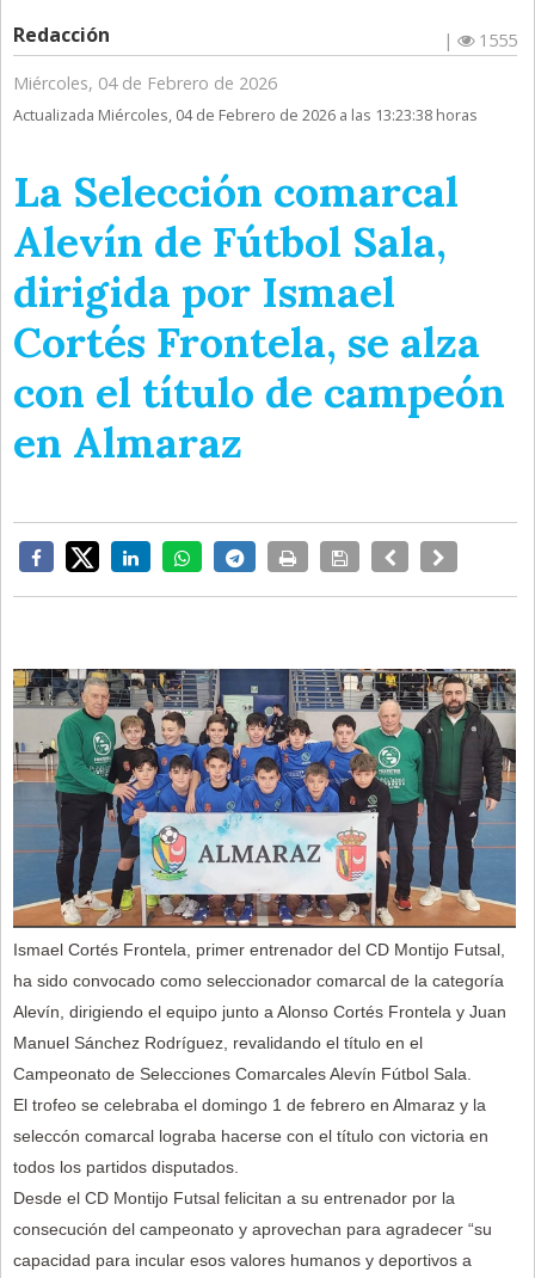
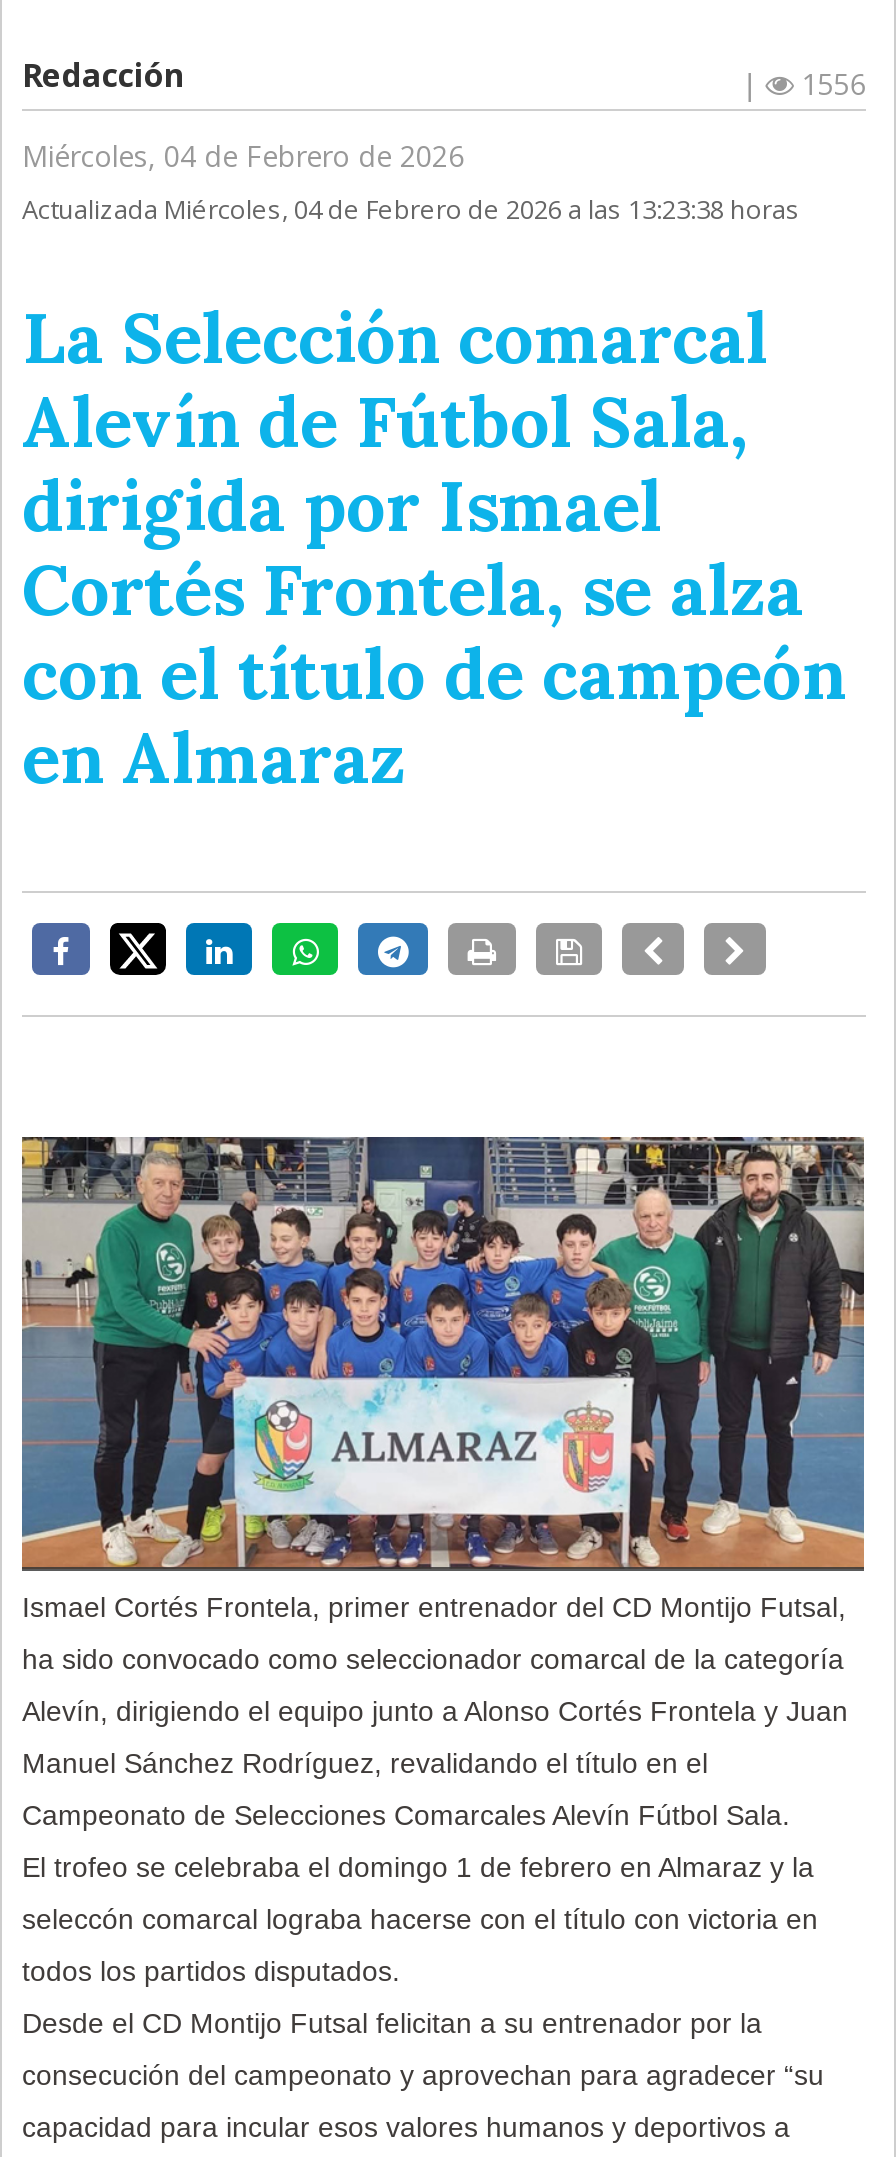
- 1555
+ 1556
